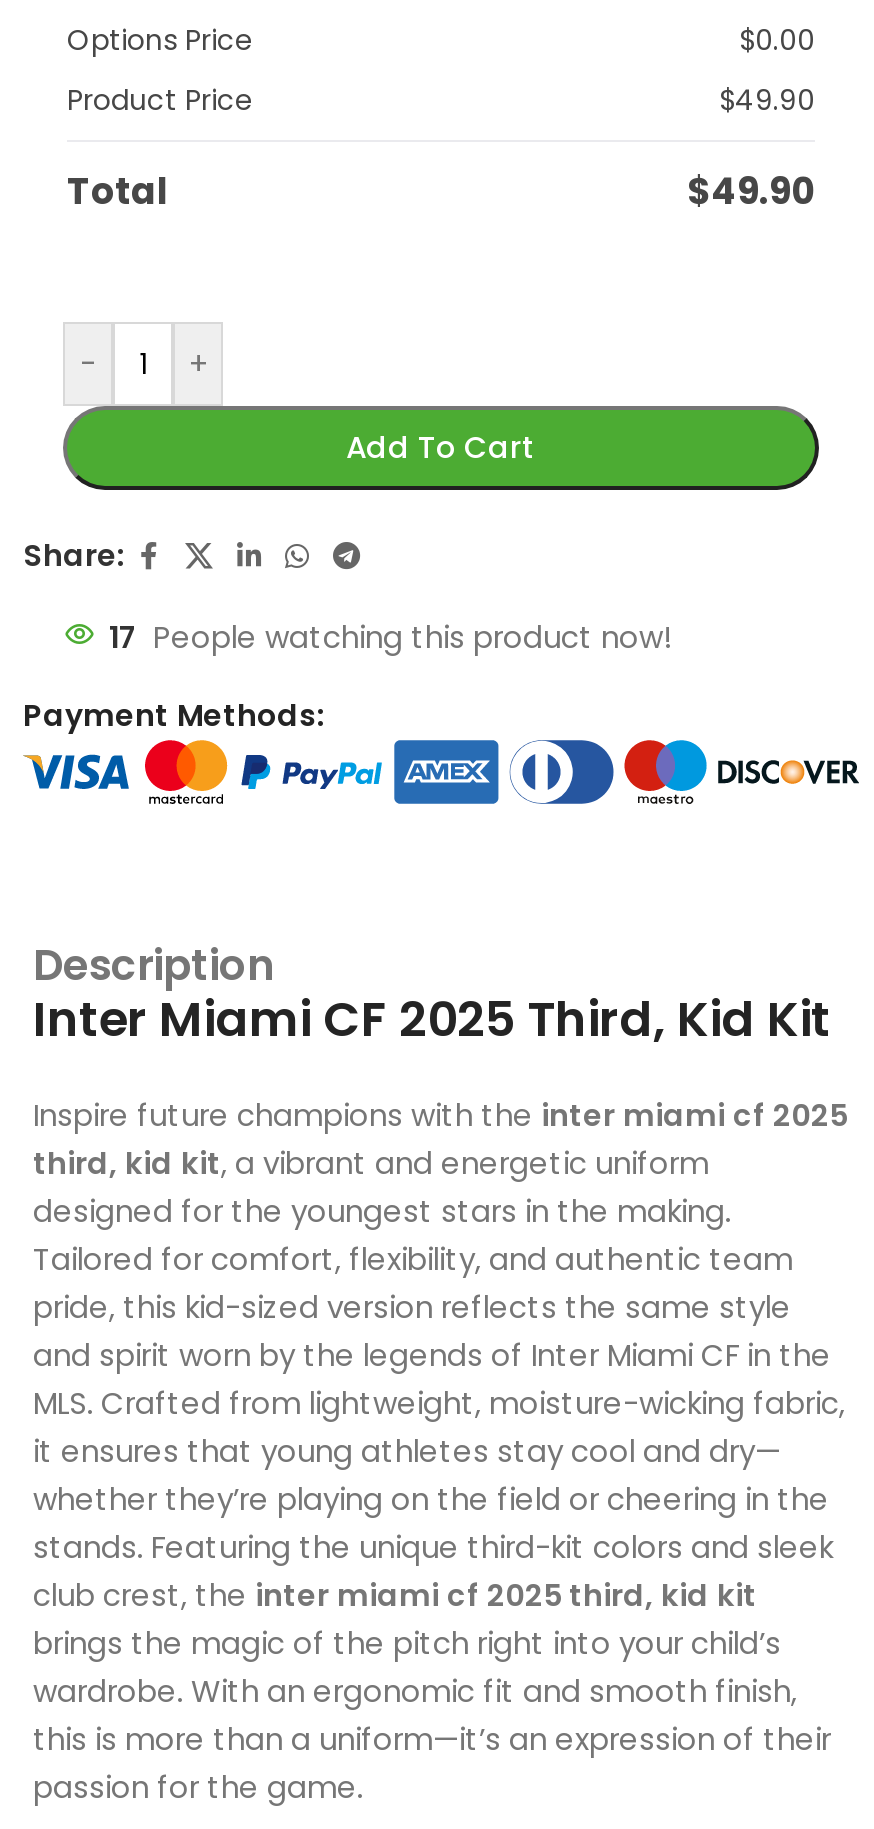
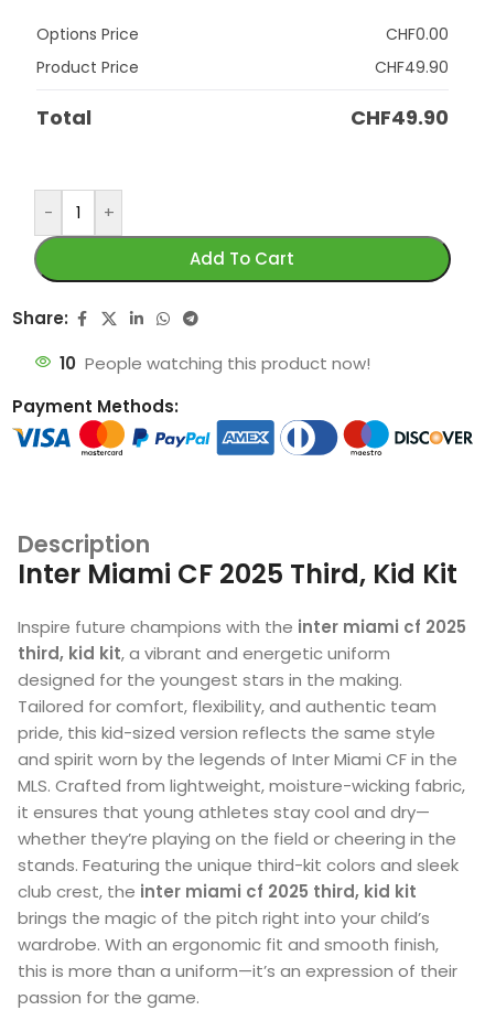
- $0.00
+ CHF0.00

- $49.90
+ CHF49.90

- $49.90
+ CHF49.90

- 17 People watching this product now!
+ 10 People watching this product now!
